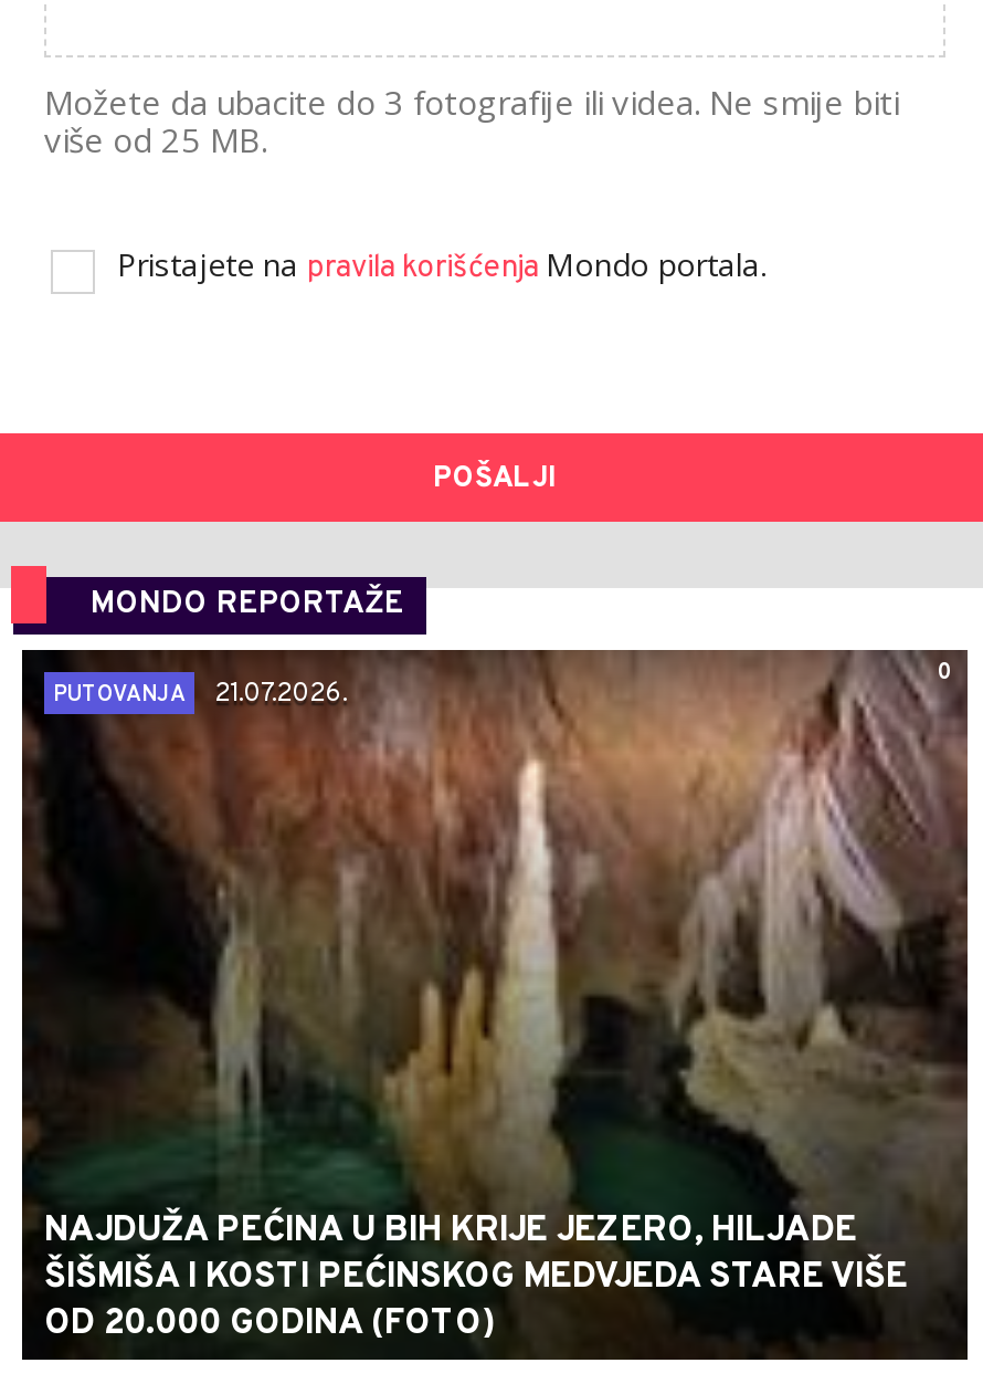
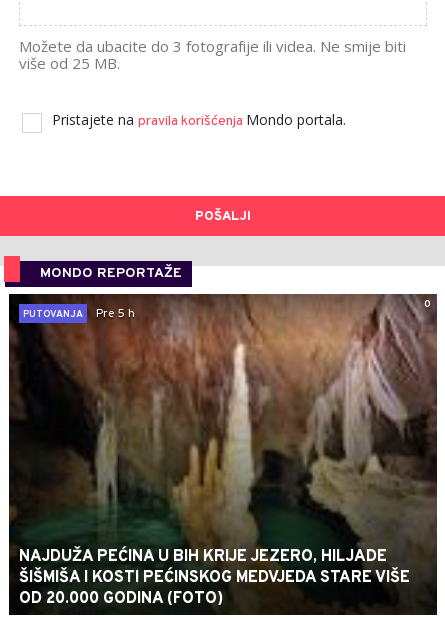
- PUTOVANJA 21.07.2026.
+ PUTOVANJA Pre 5 h
